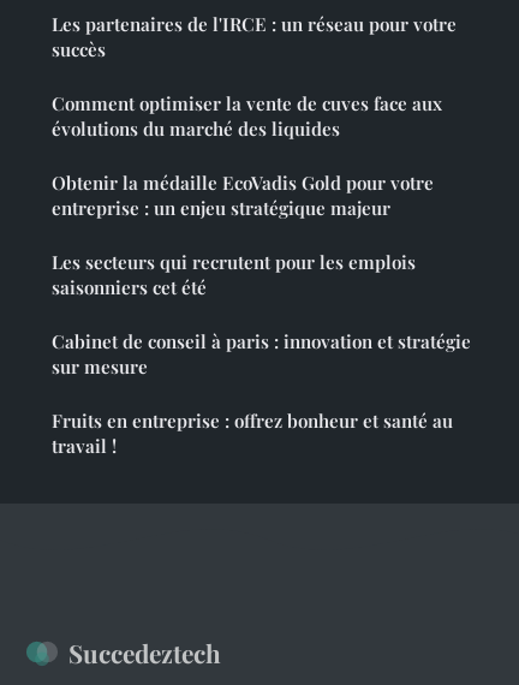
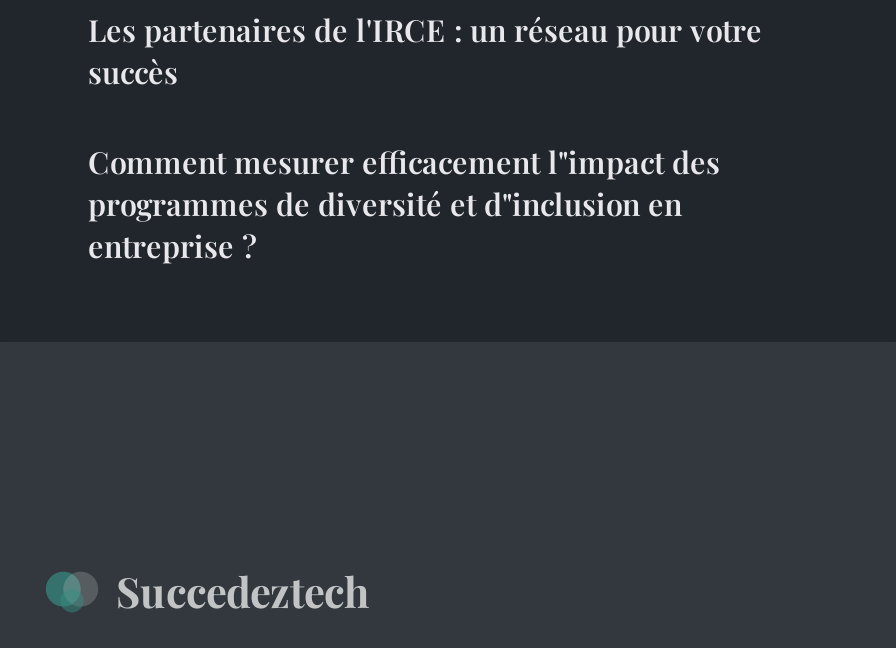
- Comment optimiser la vente de cuves face aux
- évolutions du marché des liquides
- Obtenir la médaille EcoVadis Gold pour votre
- entreprise : un enjeu stratégique majeur
- Les secteurs qui recrutent pour les emplois
- saisonniers cet été
- Cabinet de conseil à paris : innovation et stratégie
- sur mesure
- Fruits en entreprise : offrez bonheur et santé au
- travail !
+ Comment mesurer efficacement l"impact des
+ programmes de diversité et d"inclusion en
+ entreprise ?
